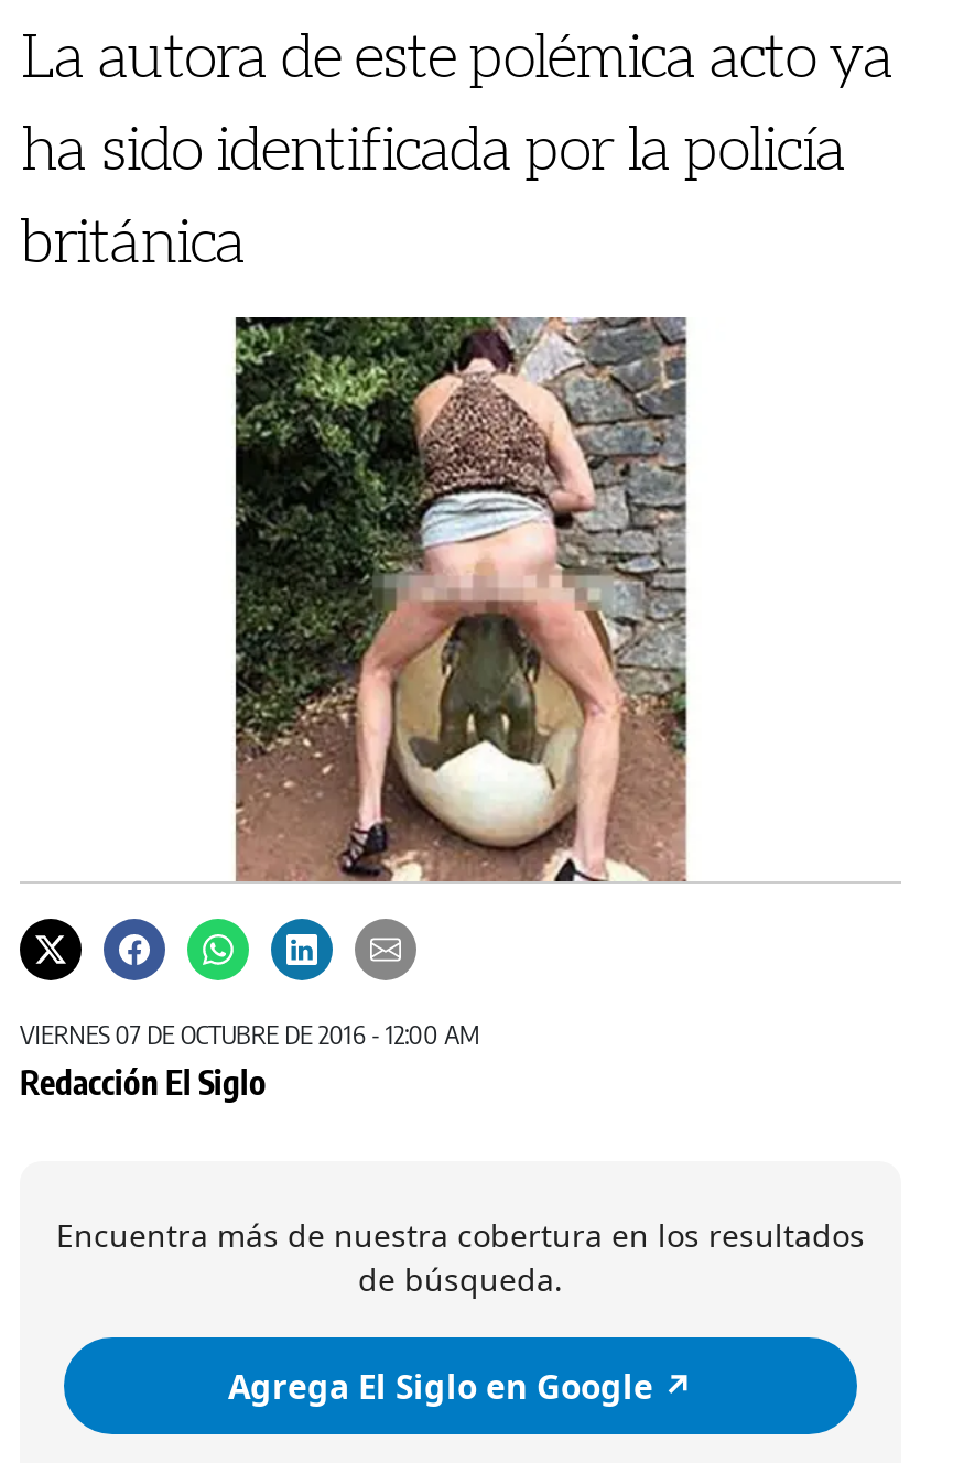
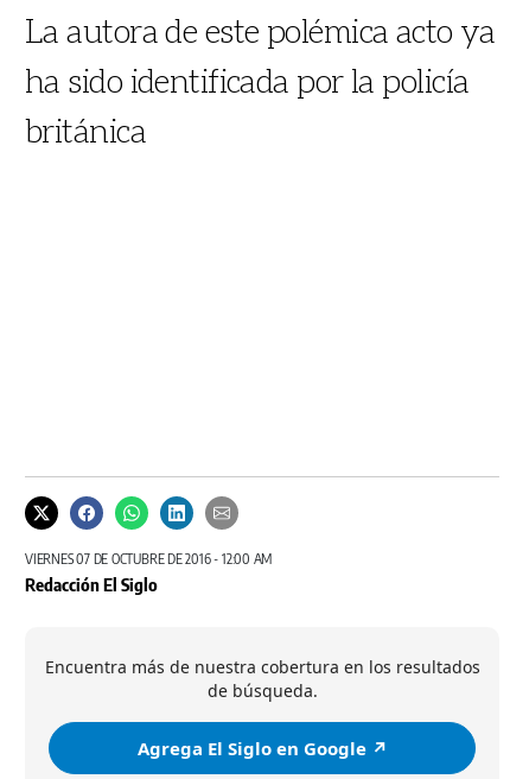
- [image]
